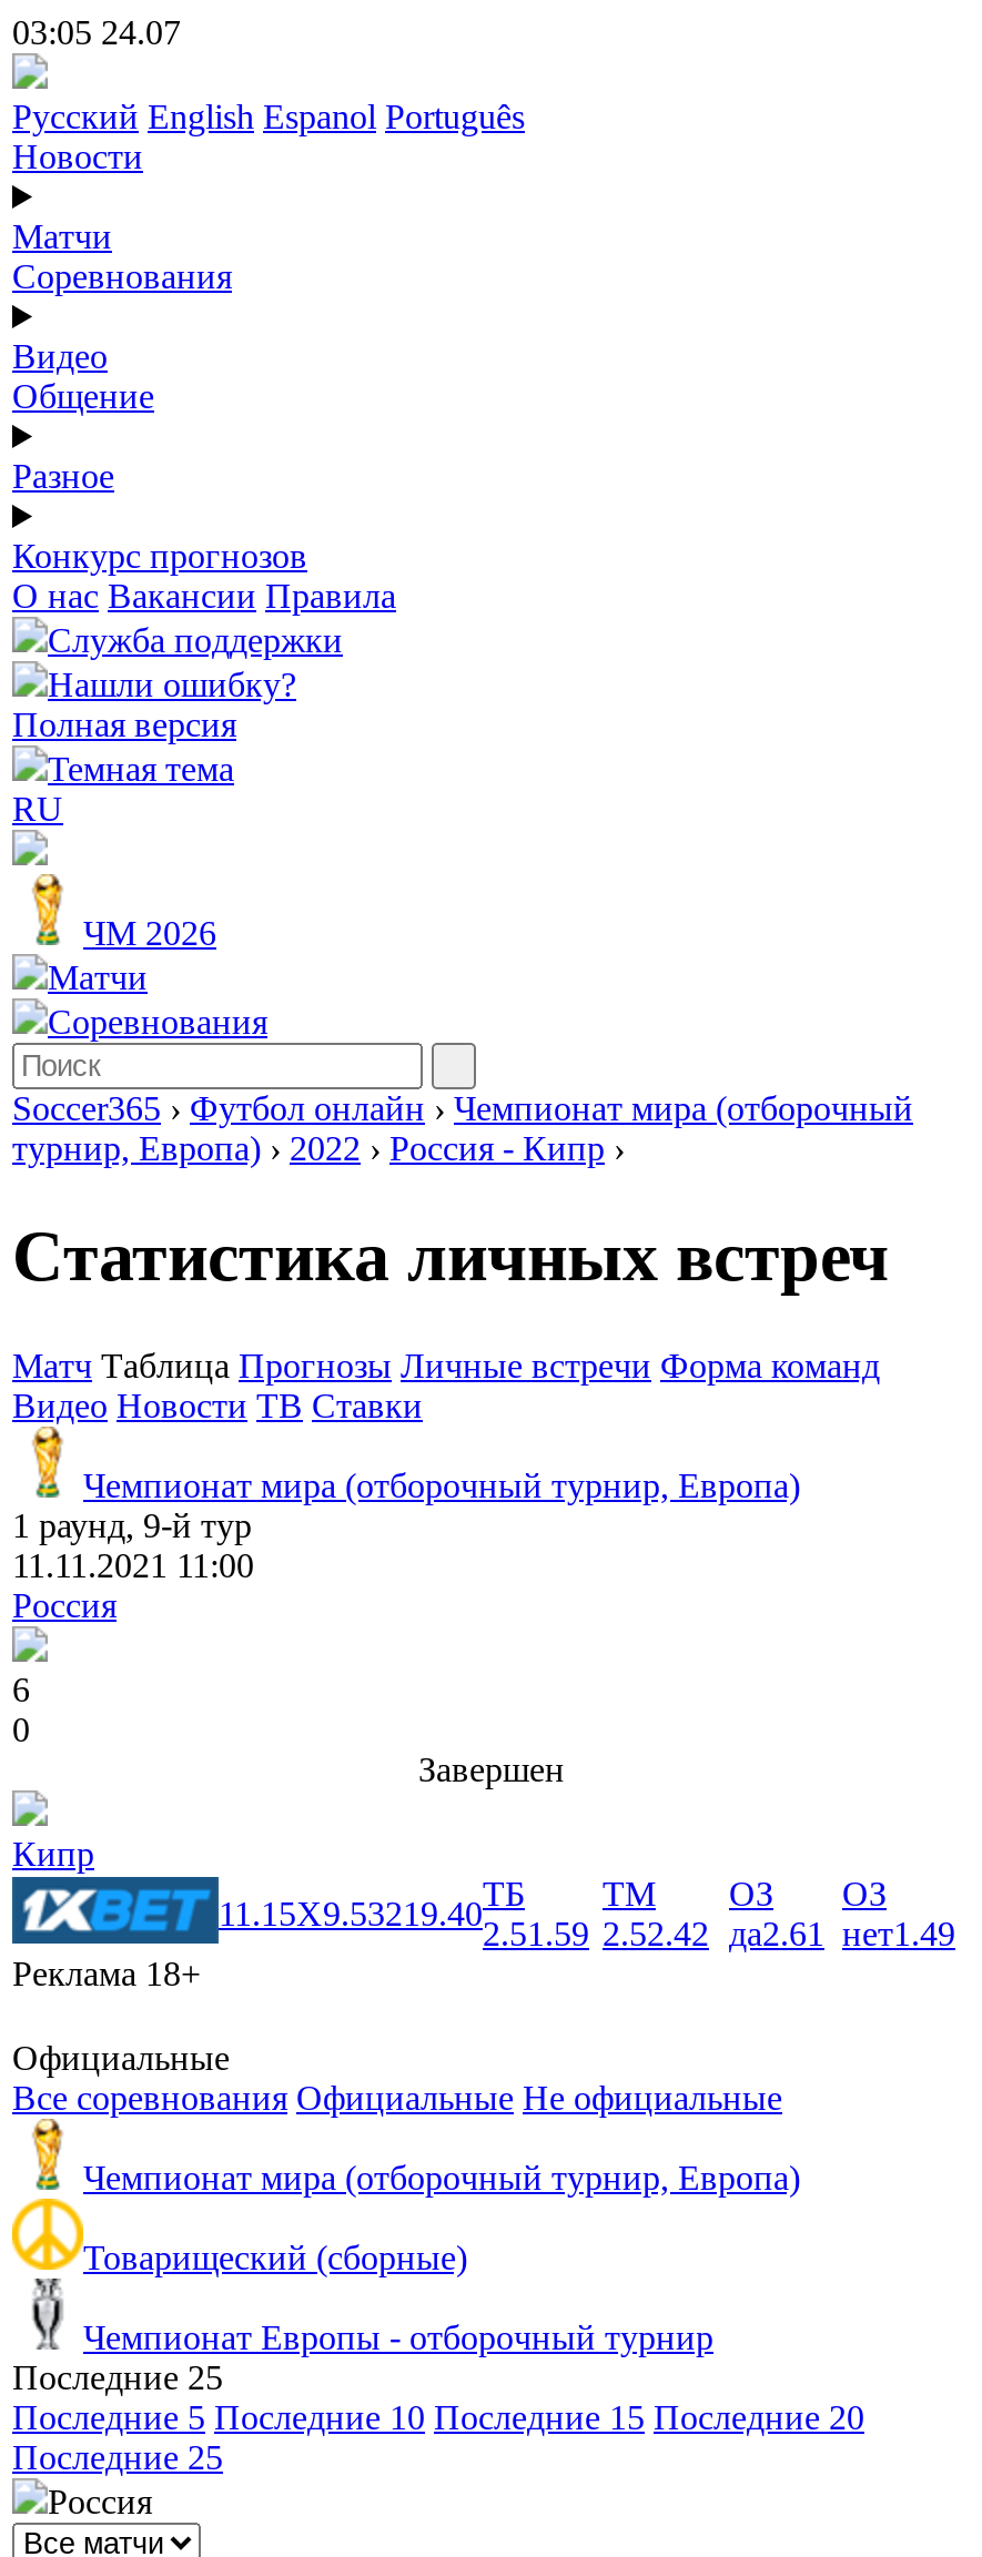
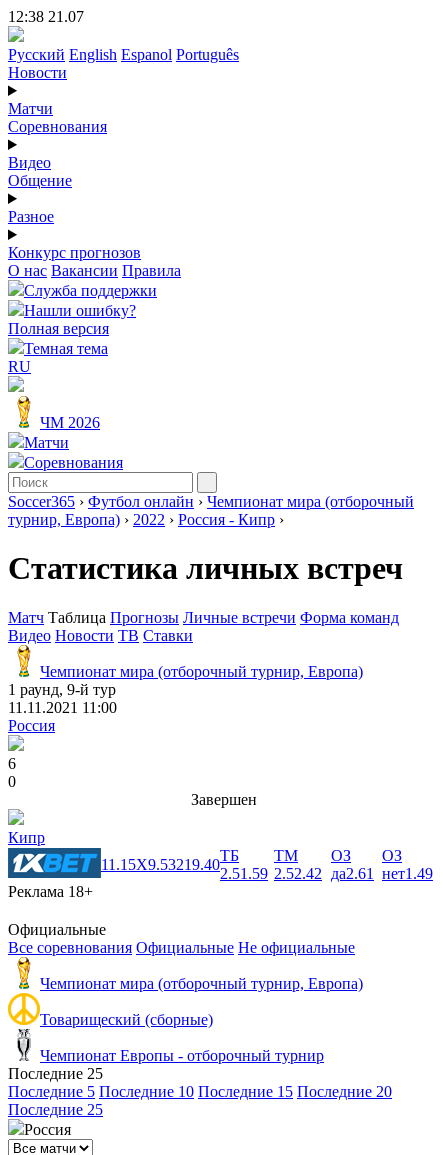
- 03:05 24.07
+ 12:38 21.07
